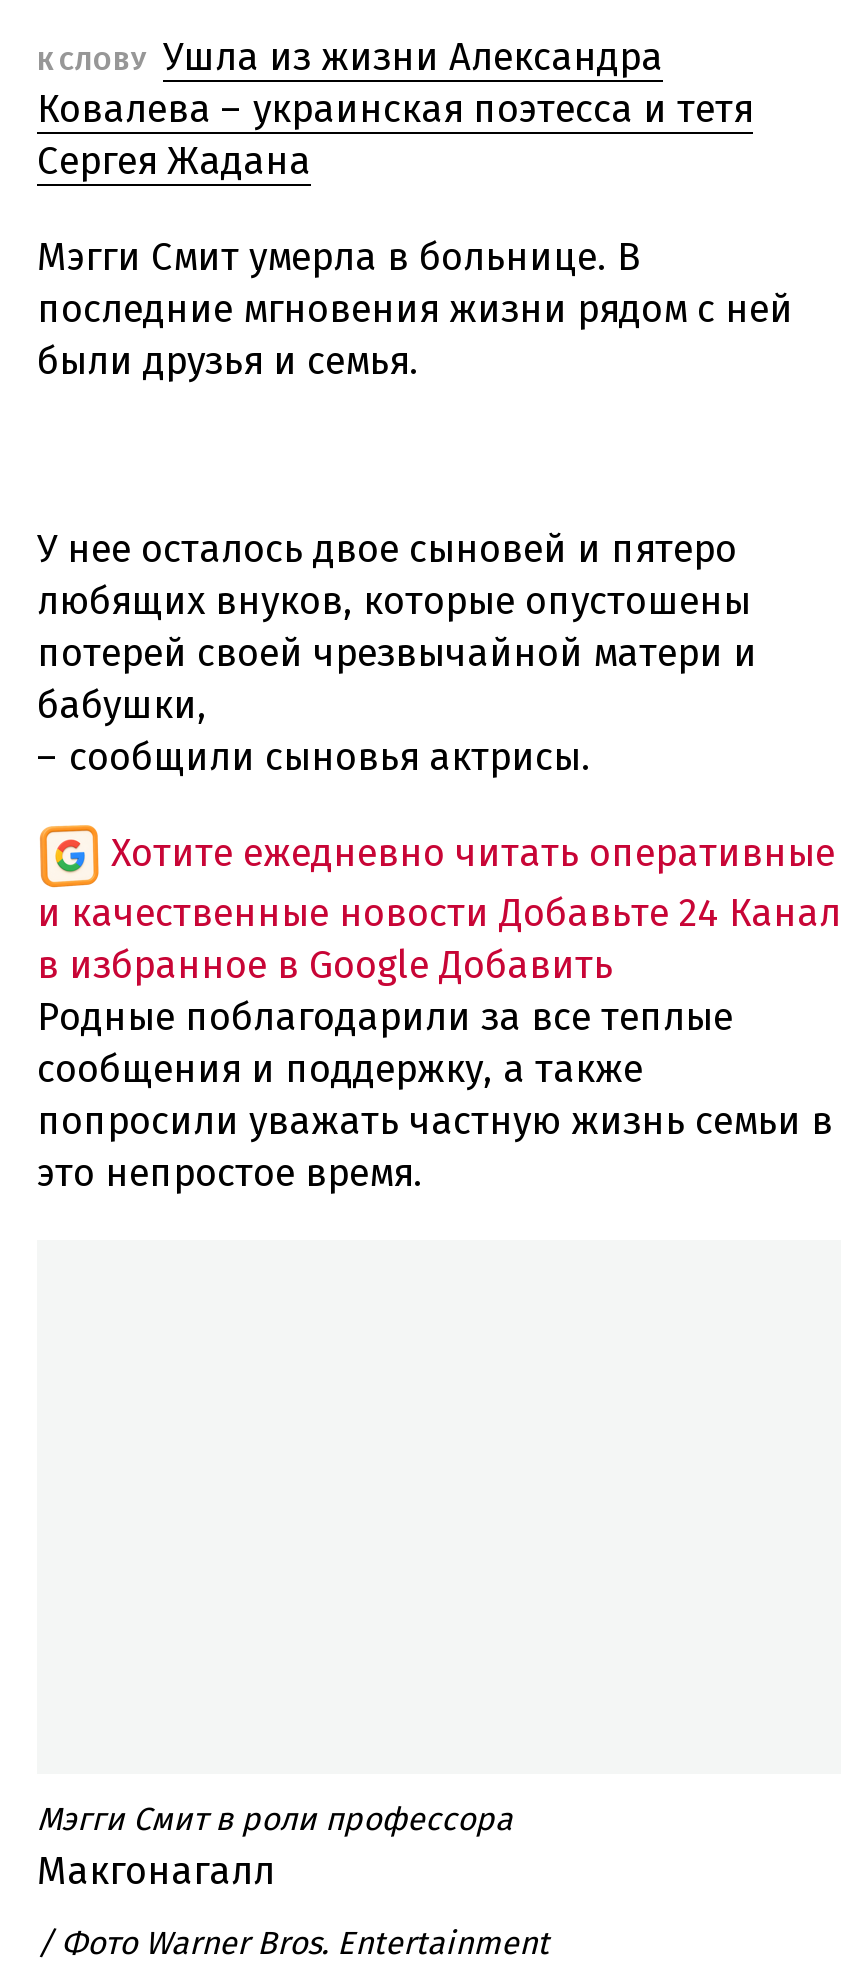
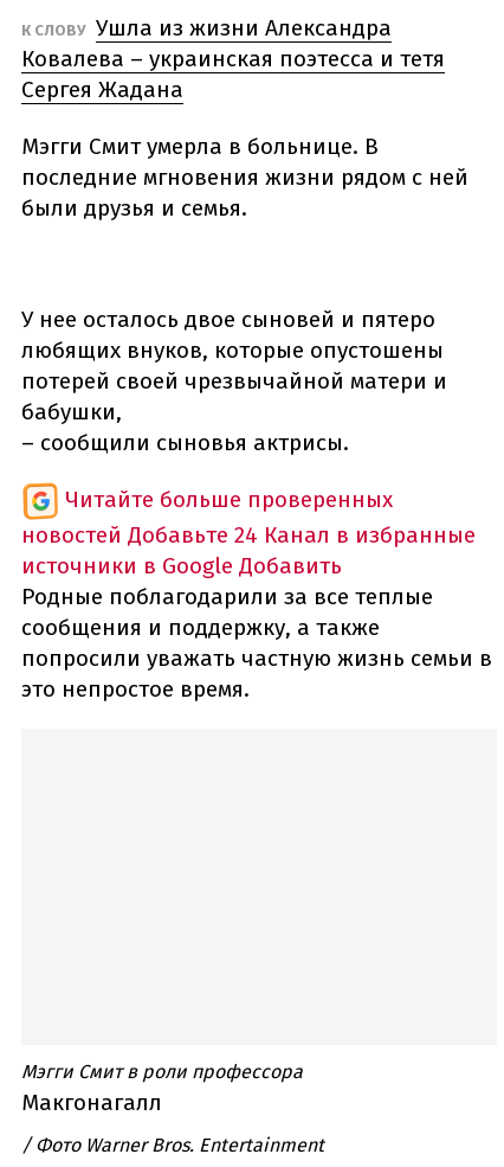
- Хотите ежедневно читать оперативные
- и качественные новости Добавьте 24 Канал
- в избранное в Google Добавить
+ Читайте больше проверенных
+ новостей Добавьте 24 Канал в избранные
+ источники в Google Добавить
